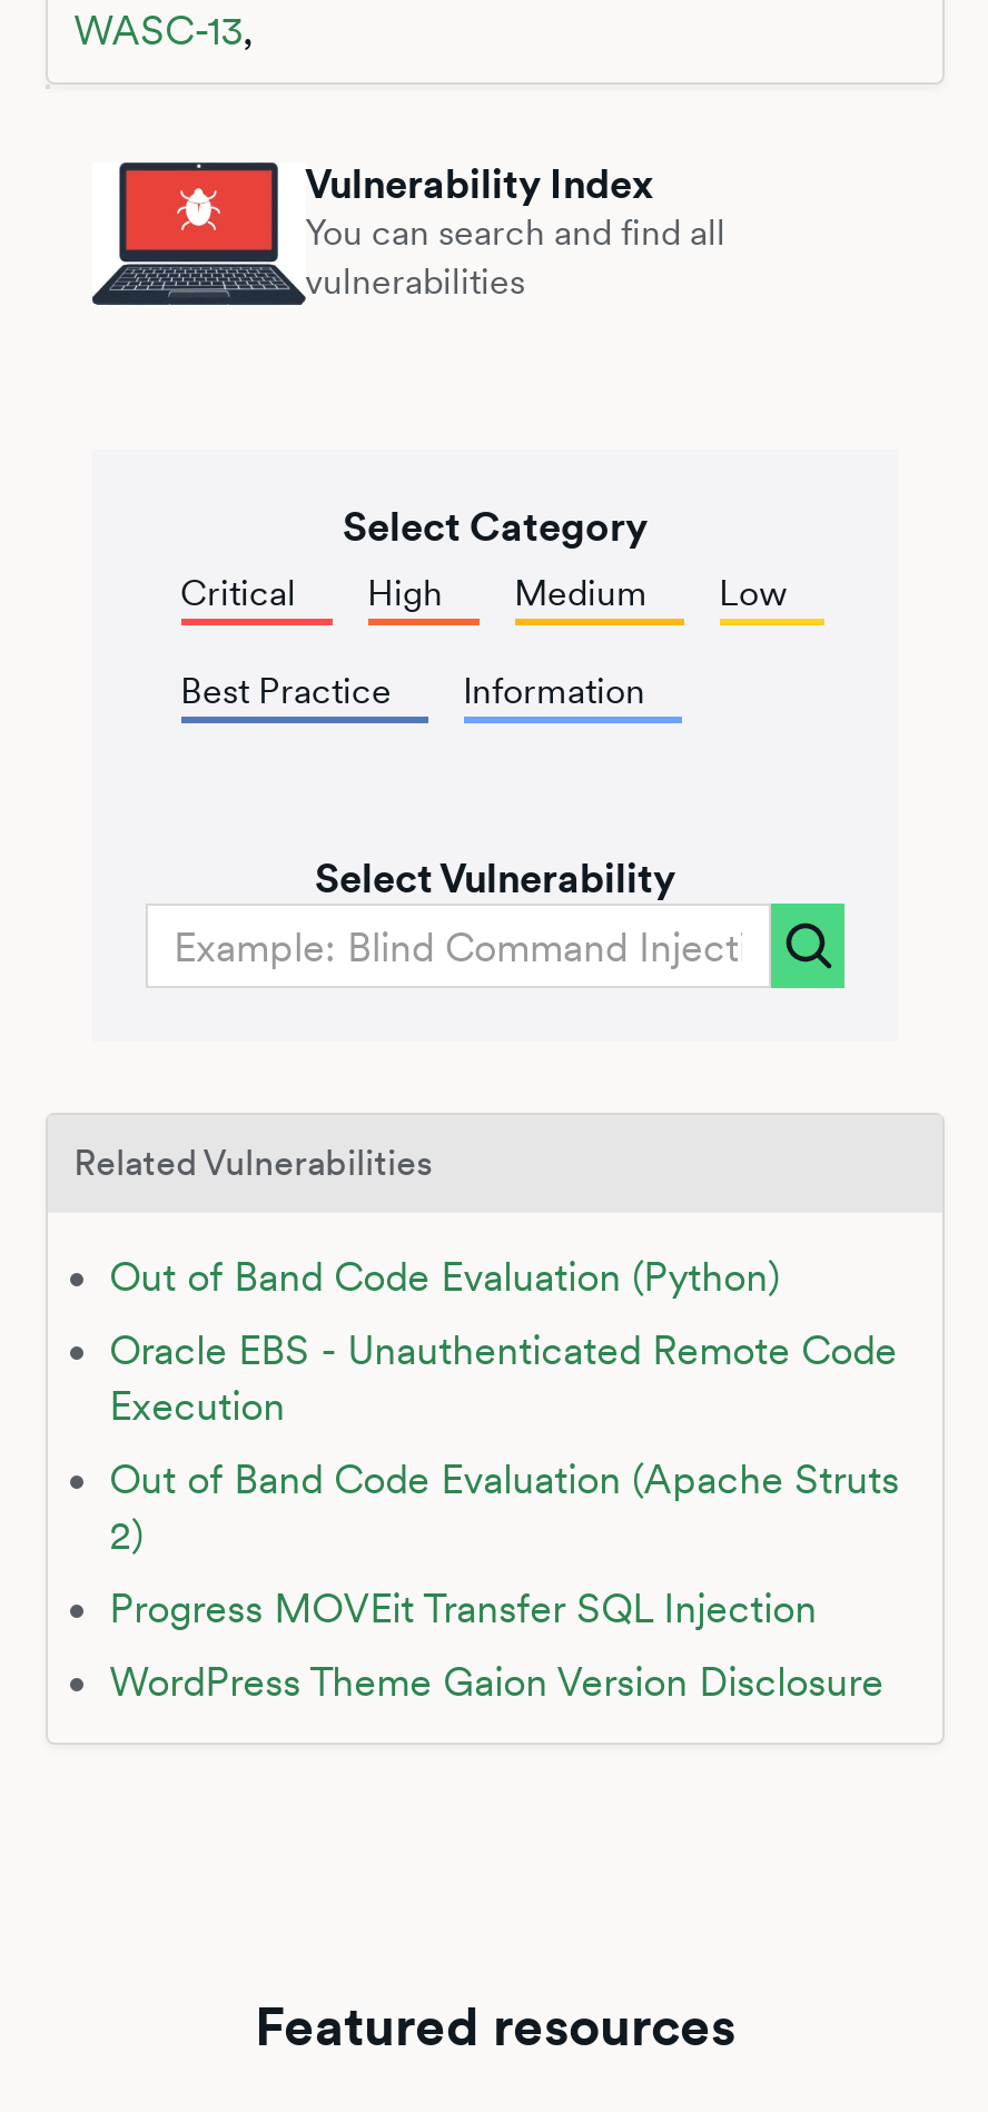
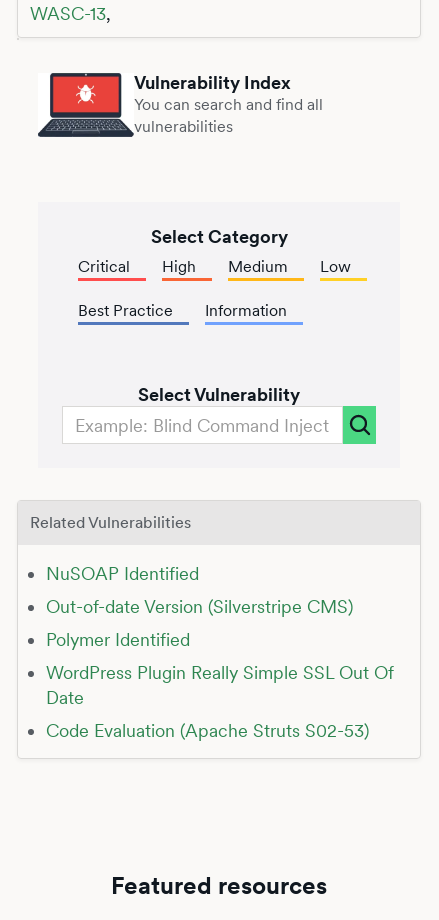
- Out of Band Code Evaluation (Python)
+ NuSOAP Identified

- Oracle EBS - Unauthenticated Remote Code
- Execution
+ Out-of-date Version (Silverstripe CMS)

- Out of Band Code Evaluation (Apache Struts
- 2)
+ Polymer Identified

- Progress MOVEit Transfer SQL Injection
+ WordPress Plugin Really Simple SSL Out Of
+ Date

- WordPress Theme Gaion Version Disclosure
+ Code Evaluation (Apache Struts S02-53)
